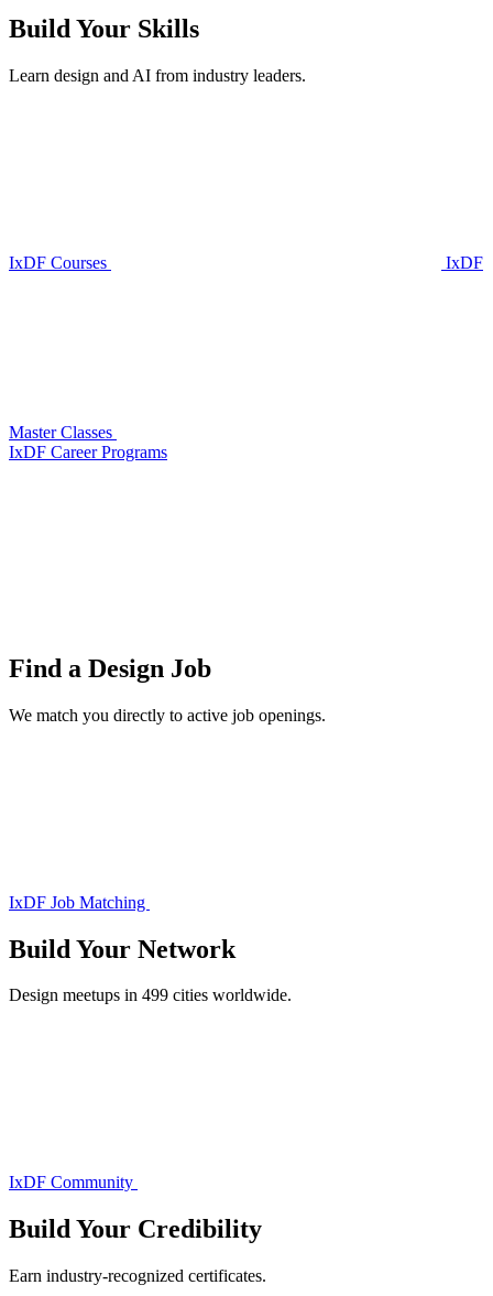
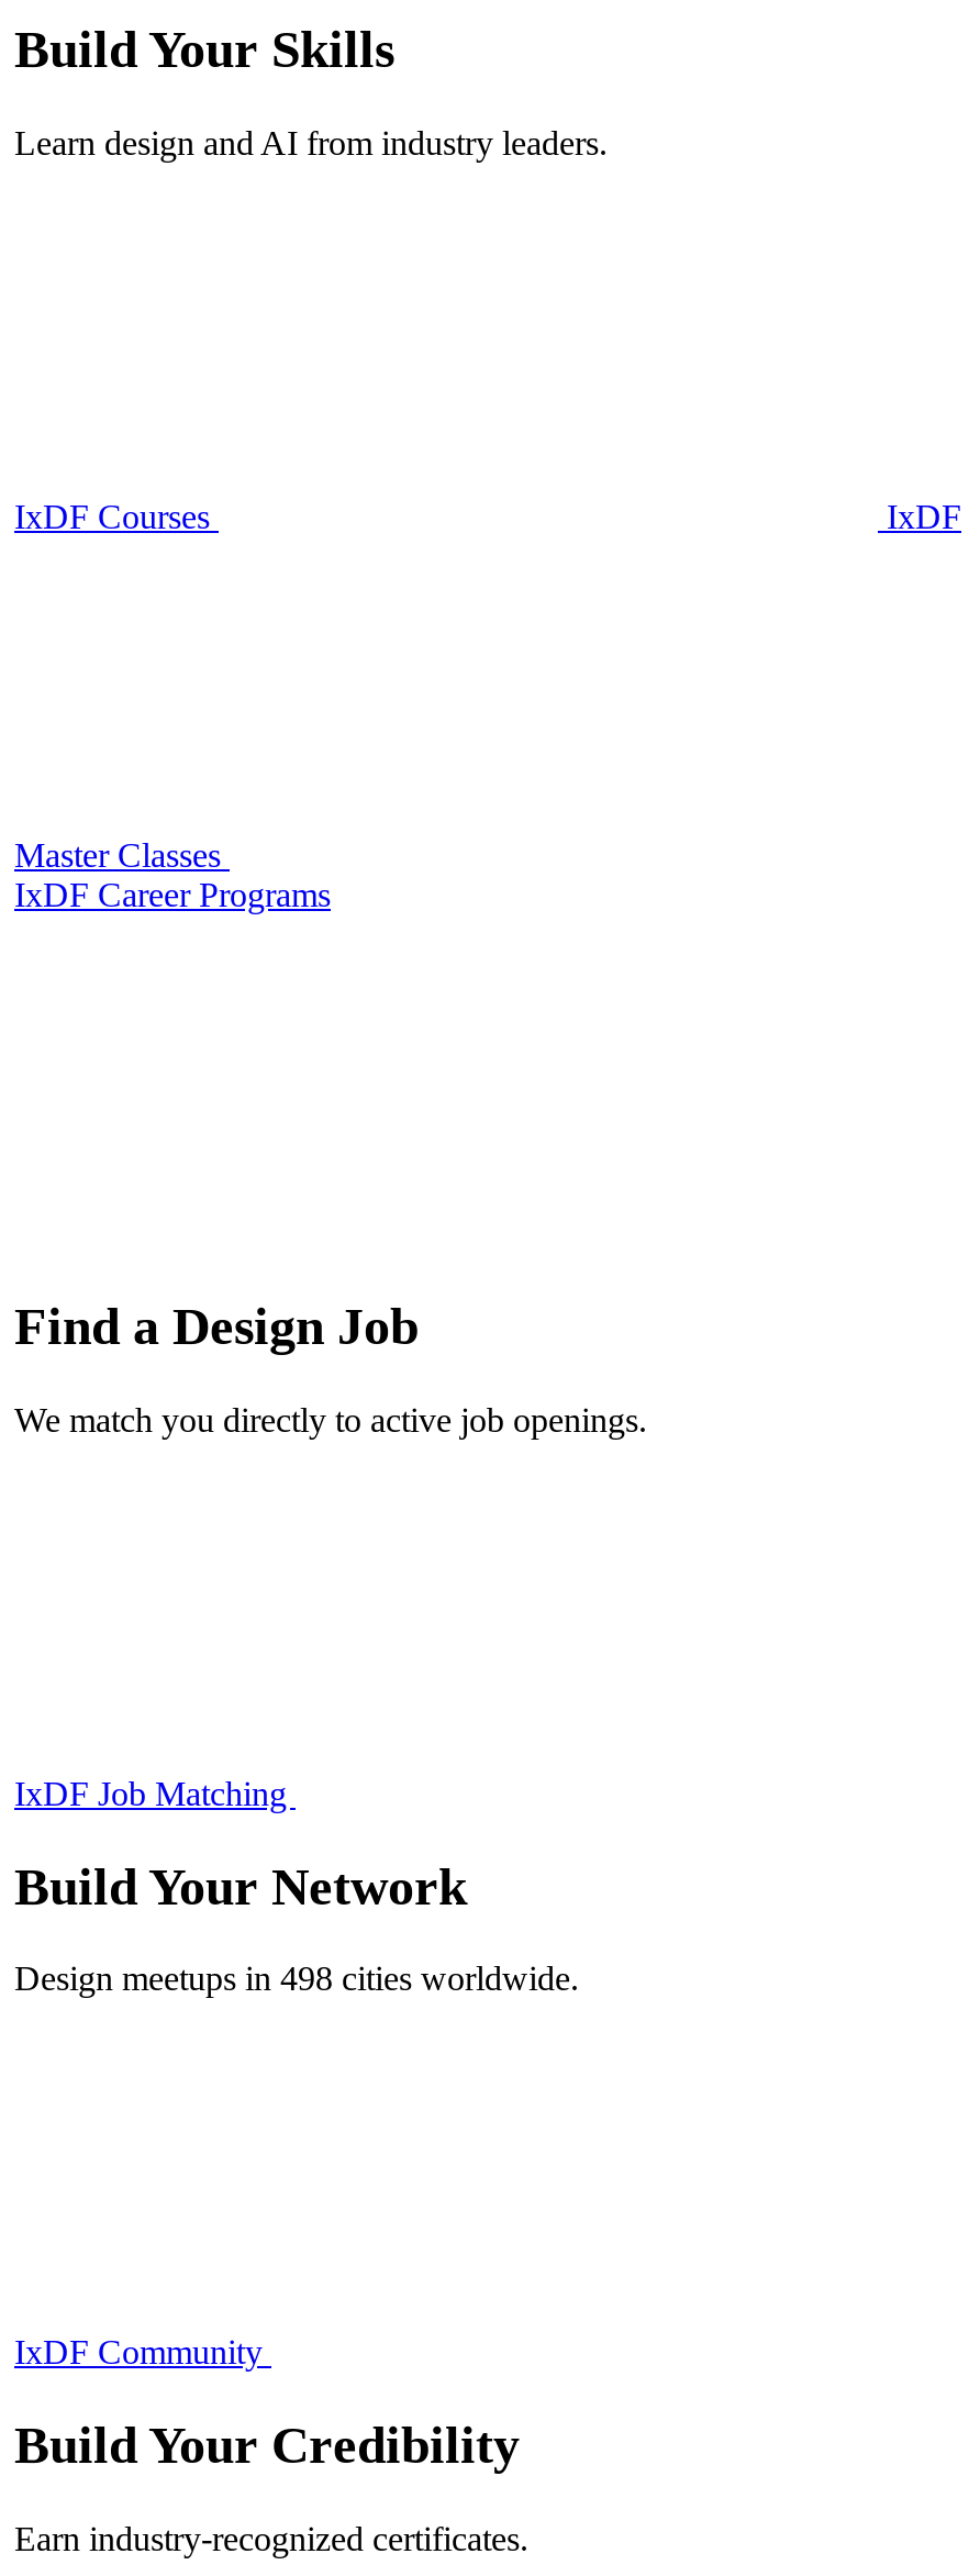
- Design meetups in 499 cities worldwide.
+ Design meetups in 498 cities worldwide.
